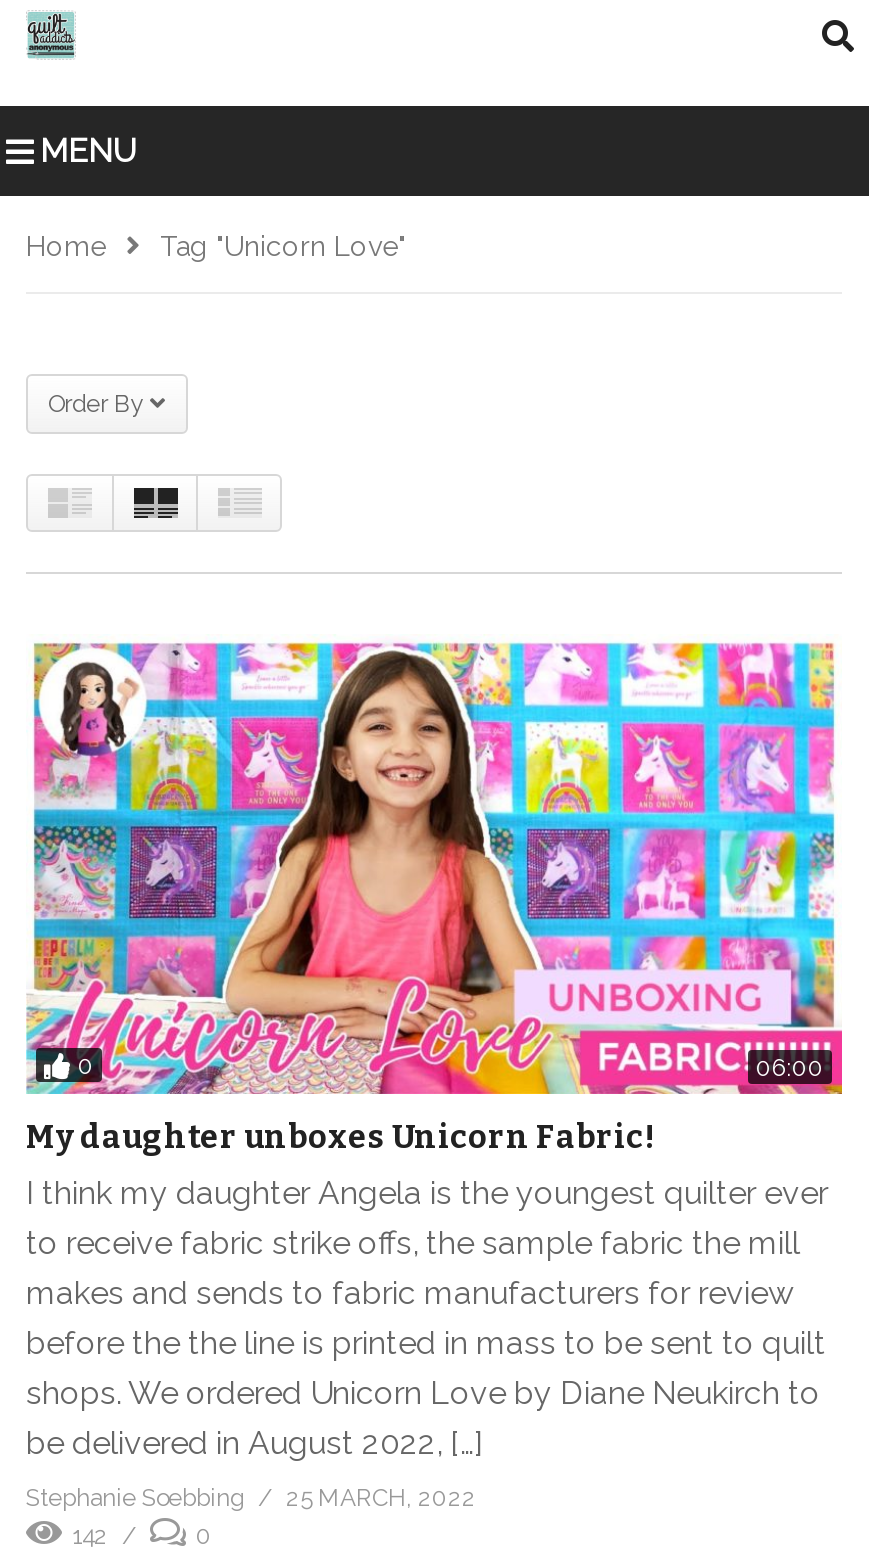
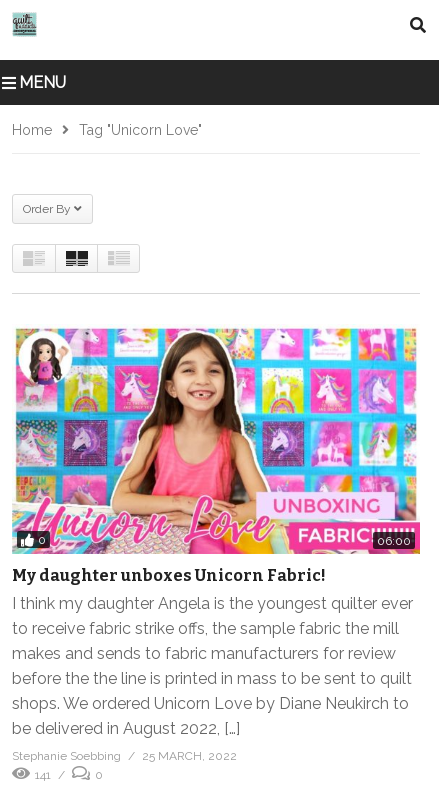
- 142
+ 141
